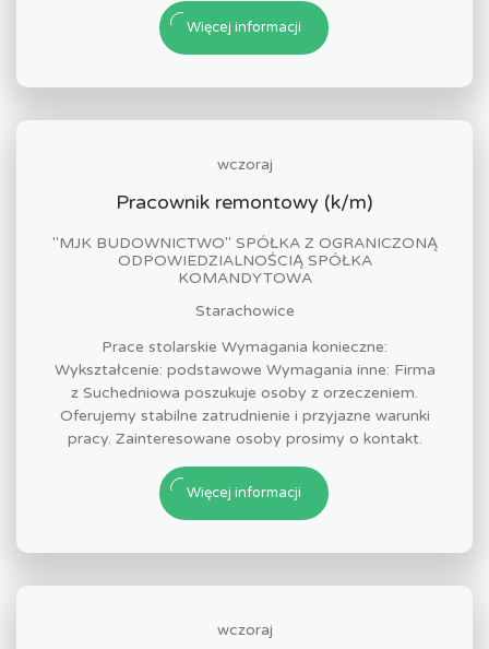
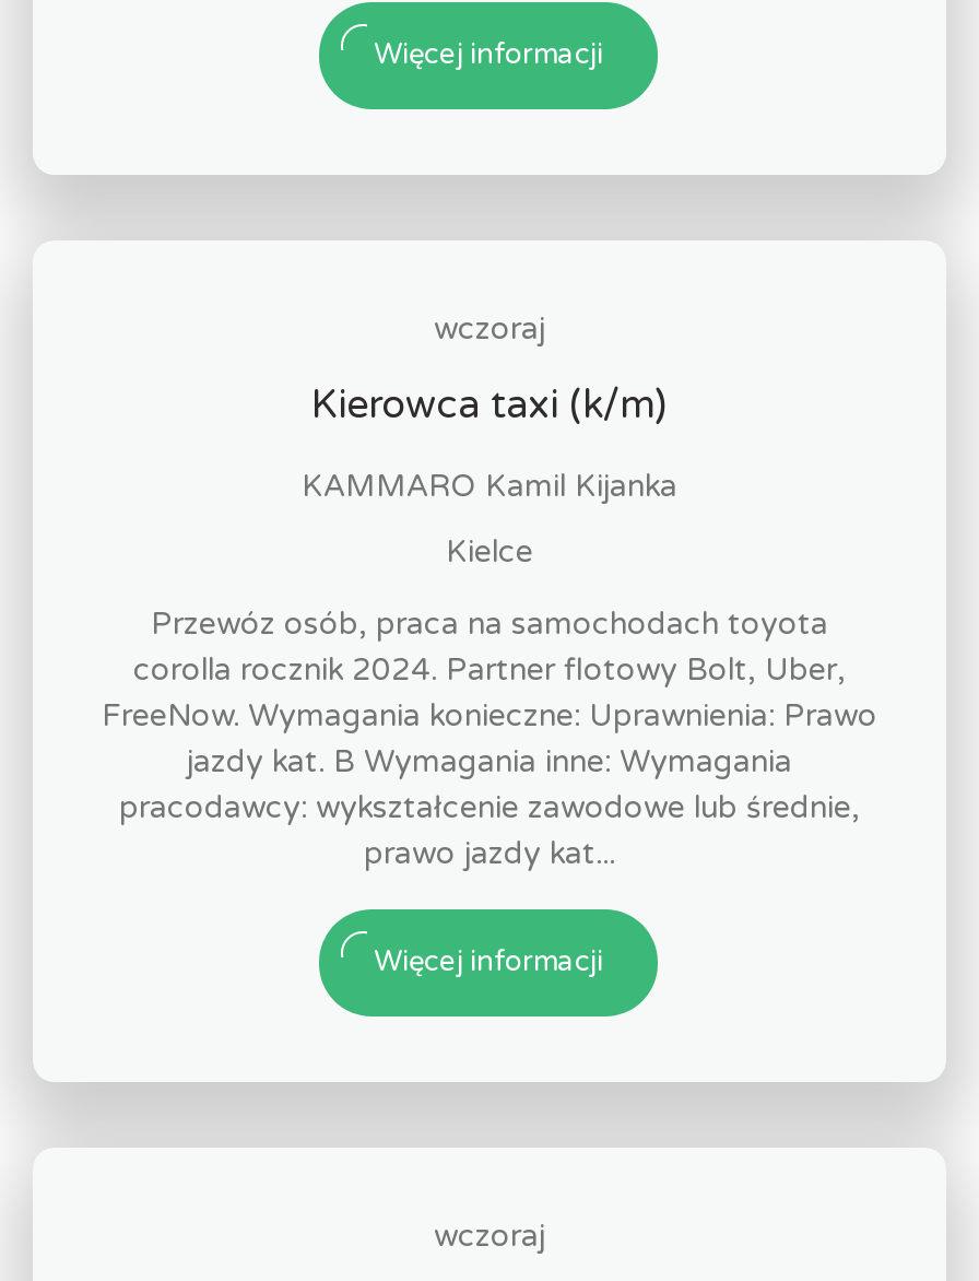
- Pracownik remontowy (k/m)
+ Kierowca taxi (k/m)

- "MJK BUDOWNICTWO" SPÓŁKA Z OGRANICZONĄ
- ODPOWIEDZIALNOŚCIĄ SPÓŁKA
- KOMANDYTOWA
+ KAMMARO Kamil Kijanka

- Starachowice
+ Kielce

- Prace stolarskie Wymagania konieczne:
- Wykształcenie: podstawowe Wymagania inne: Firma
- z Suchedniowa poszukuje osoby z orzeczeniem.
- Oferujemy stabilne zatrudnienie i przyjazne warunki
- pracy. Zainteresowane osoby prosimy o kontakt.
+ Przewóz osób, praca na samochodach toyota
+ corolla rocznik 2024. Partner flotowy Bolt, Uber,
+ FreeNow. Wymagania konieczne: Uprawnienia: Prawo
+ jazdy kat. B Wymagania inne: Wymagania
+ pracodawcy: wykształcenie zawodowe lub średnie,
+ prawo jazdy kat...
